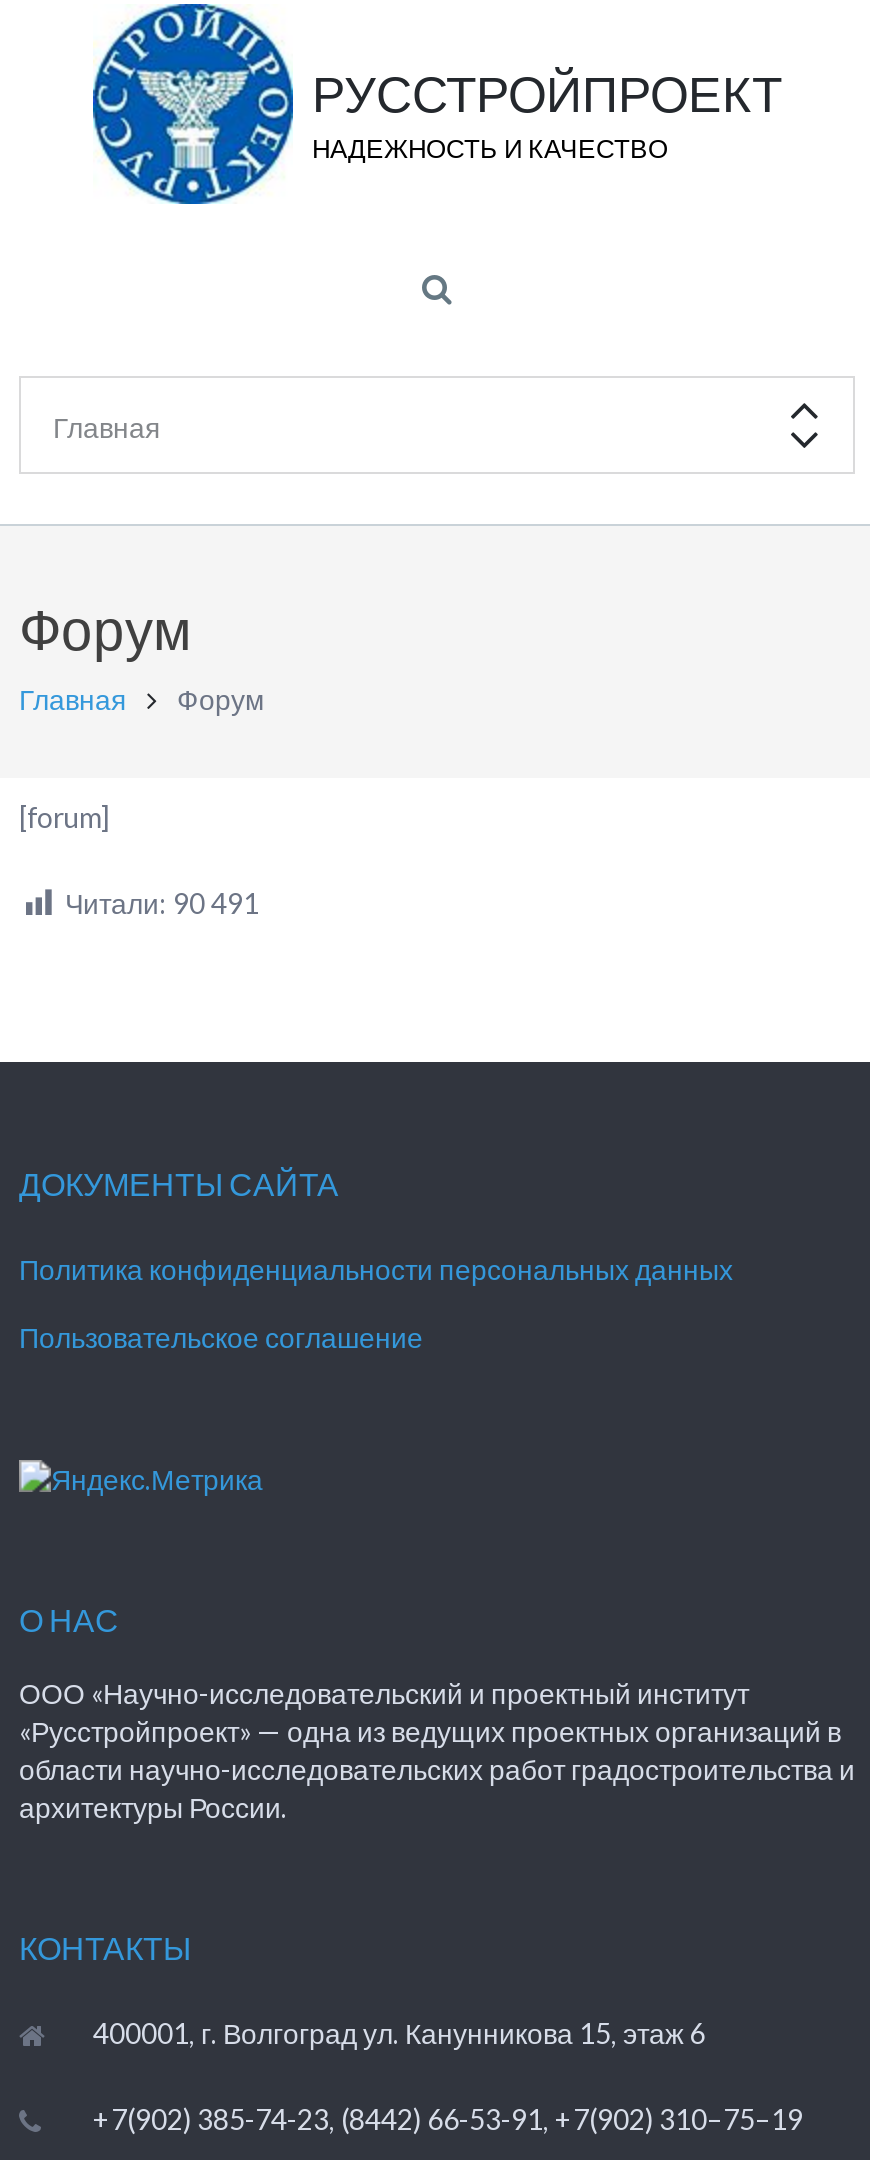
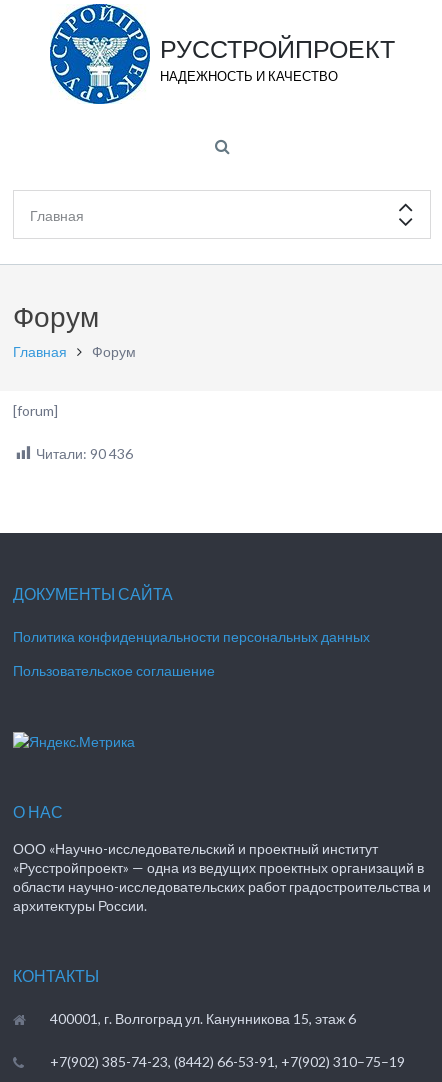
- Читали: 90 491
+ Читали: 90 436
